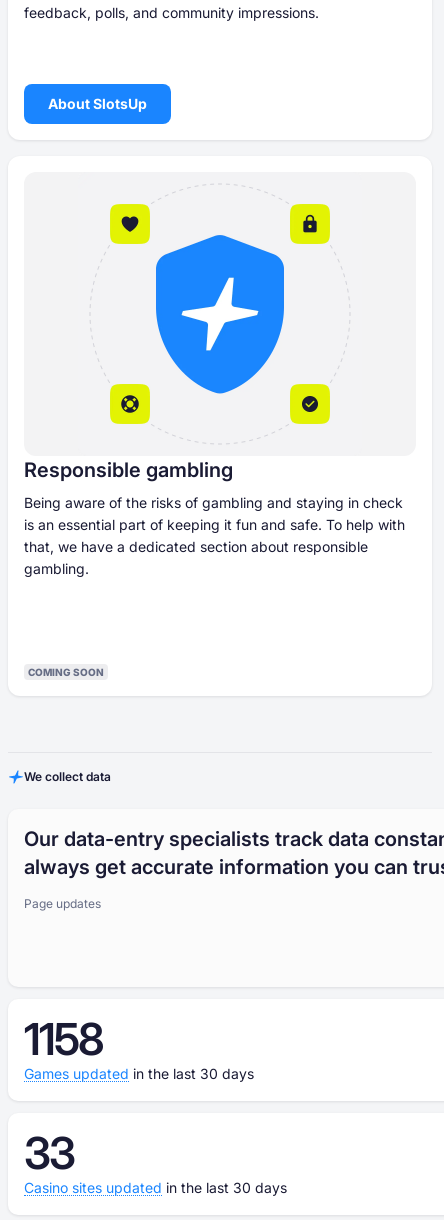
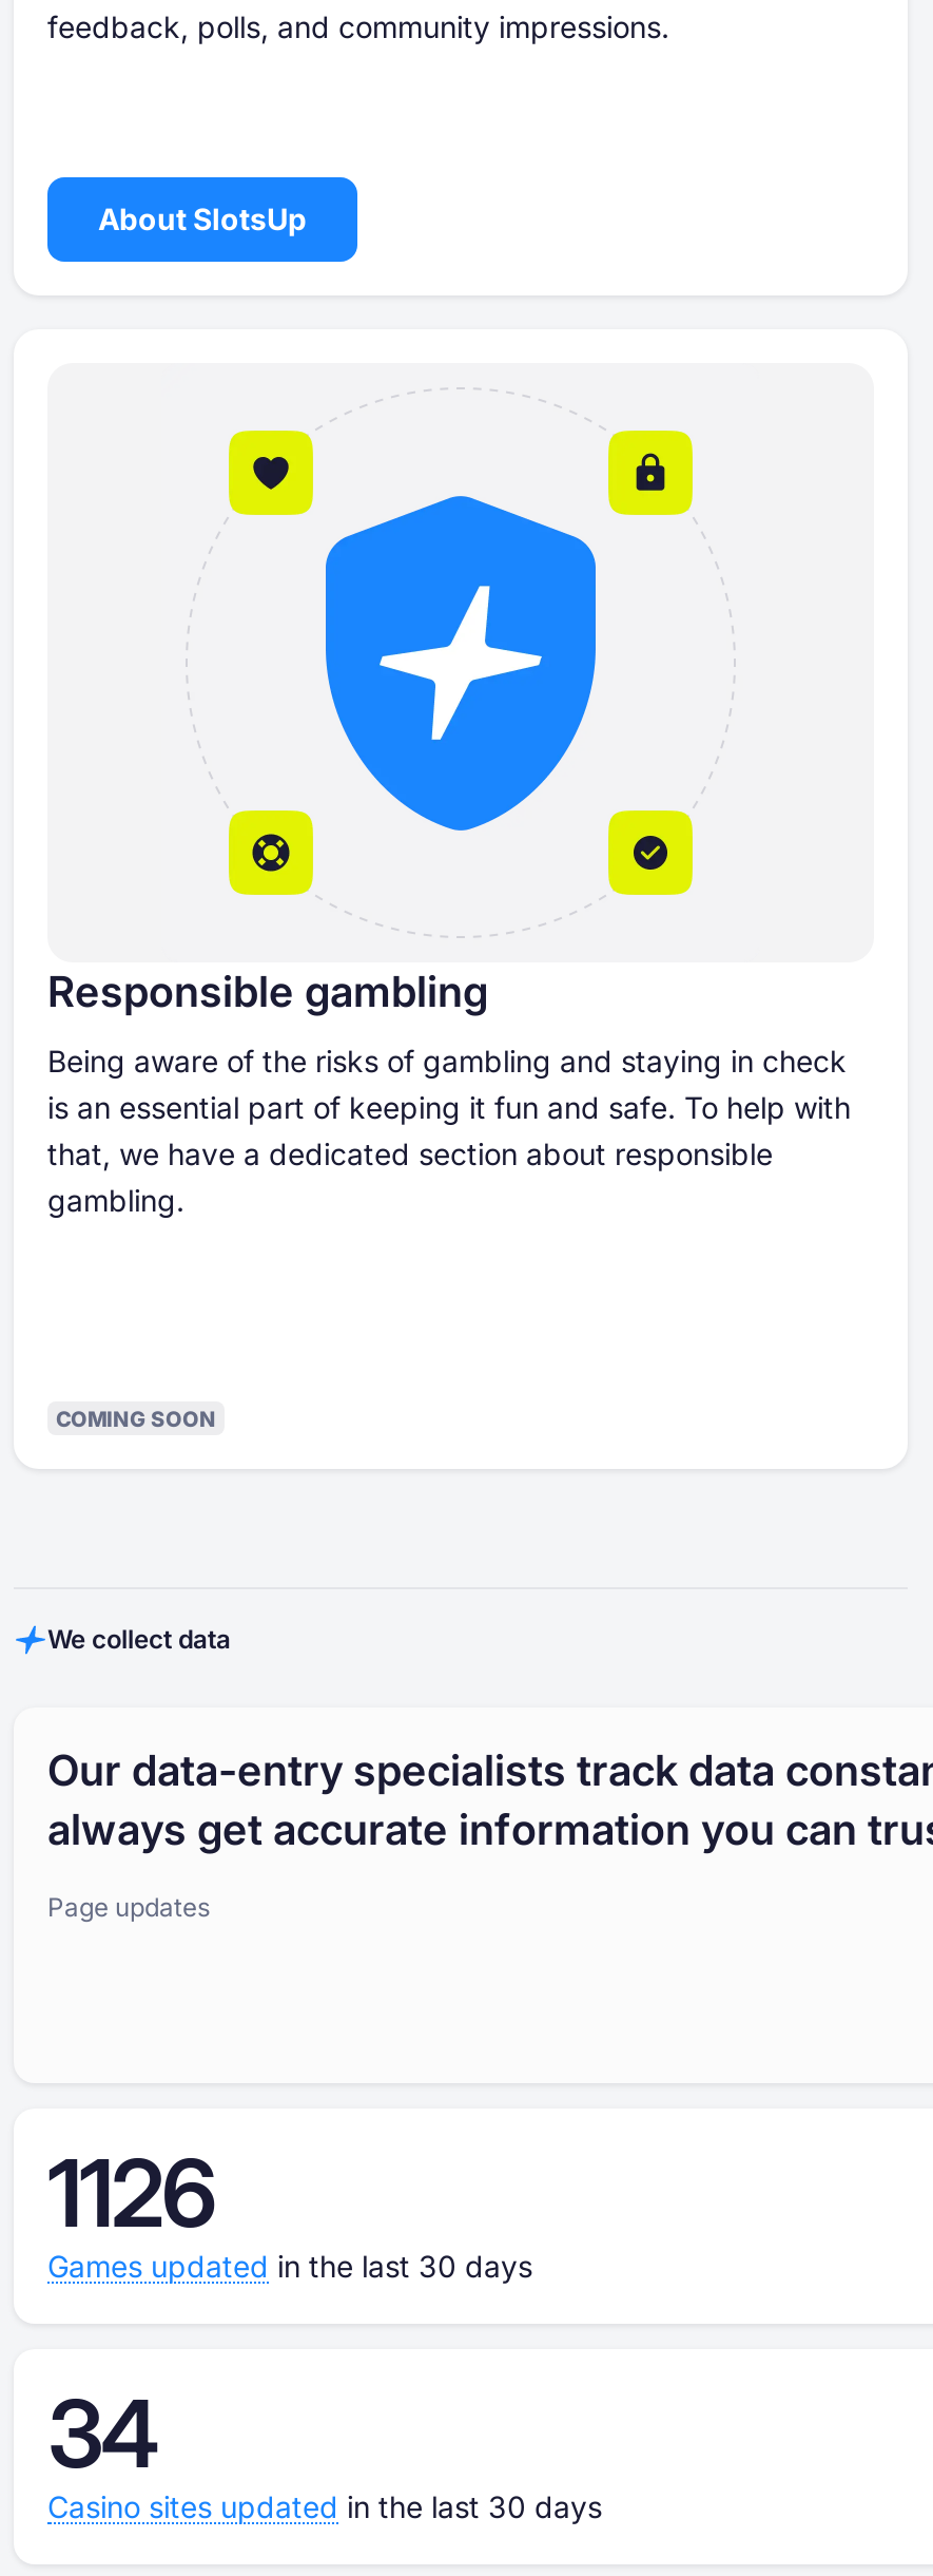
- 1158
+ 1126

- 33
+ 34
